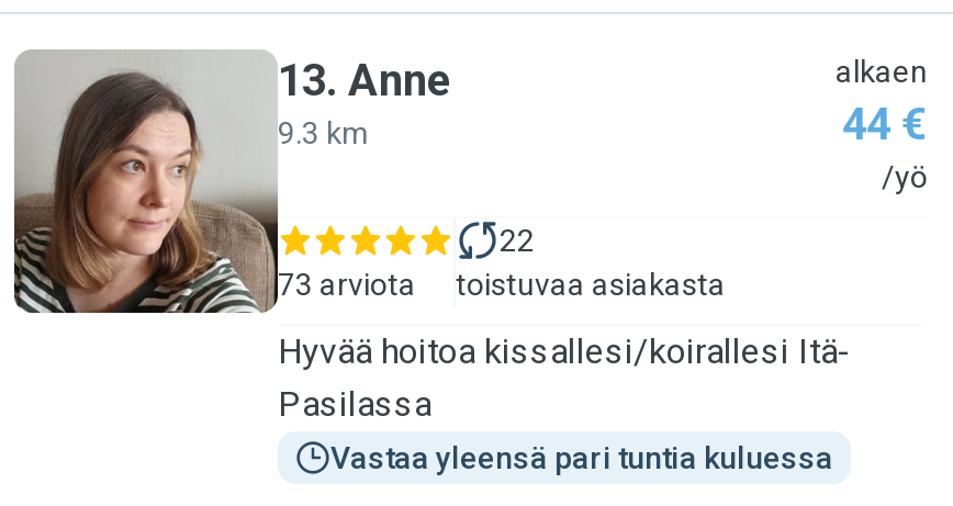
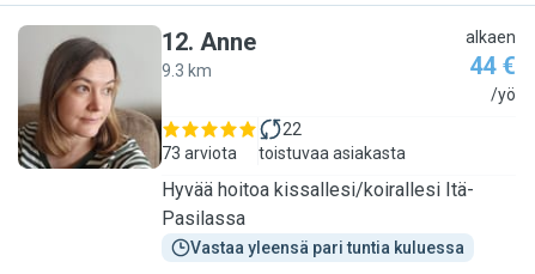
- 13. Anne
+ 12. Anne
